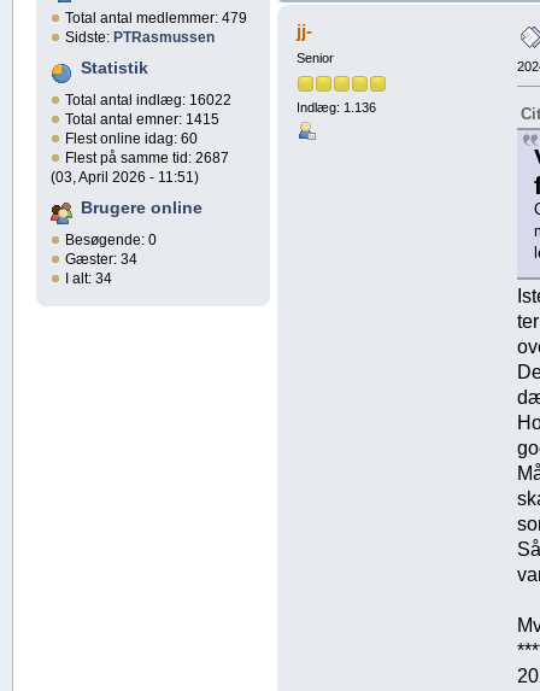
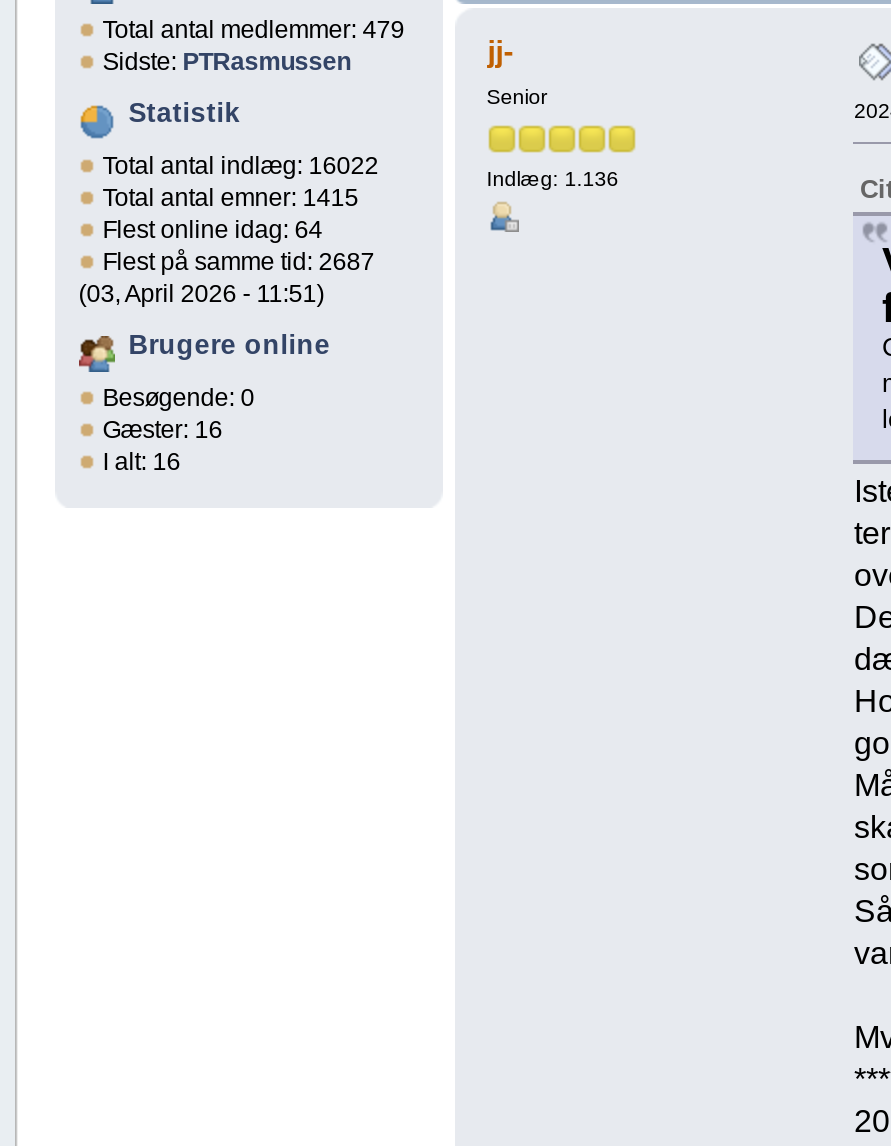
- Flest online idag: 60
+ Flest online idag: 64

- Gæster: 34
+ Gæster: 16

- I alt: 34
+ I alt: 16
